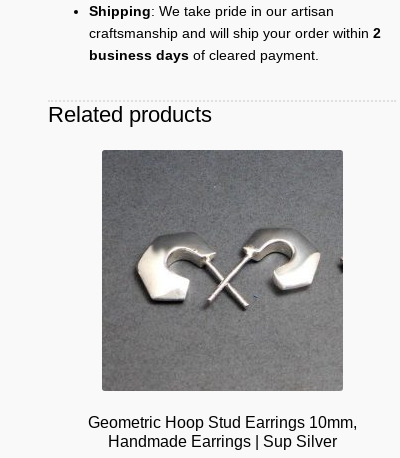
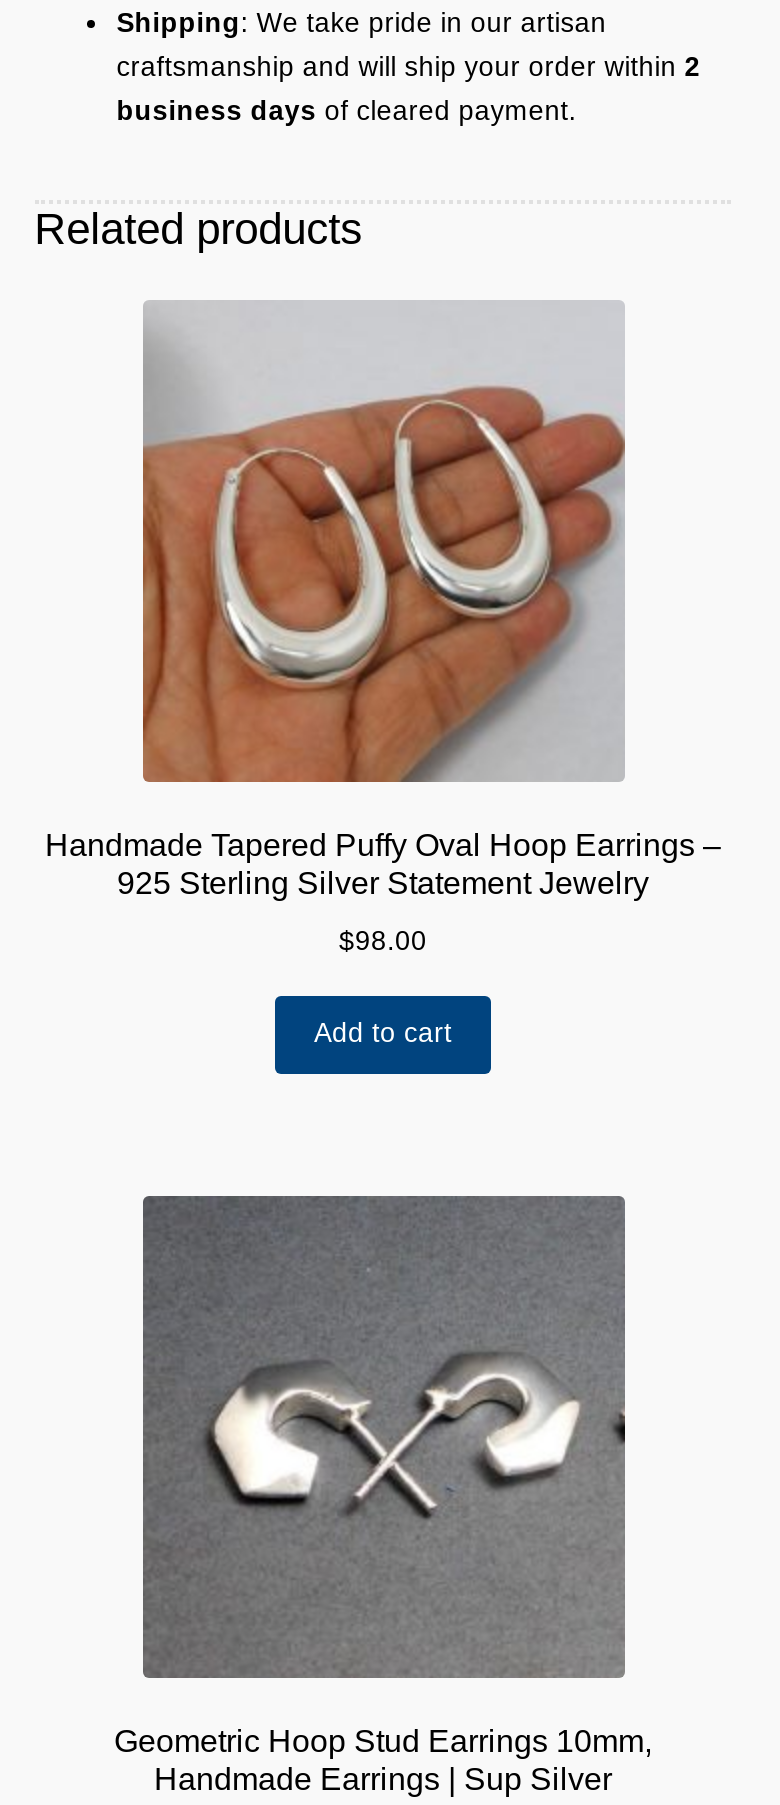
+ [image]
+ Handmade Tapered Puffy Oval Hoop Earrings –
+ 925 Sterling Silver Statement Jewelry
+ $98.00
+ Add to cart
